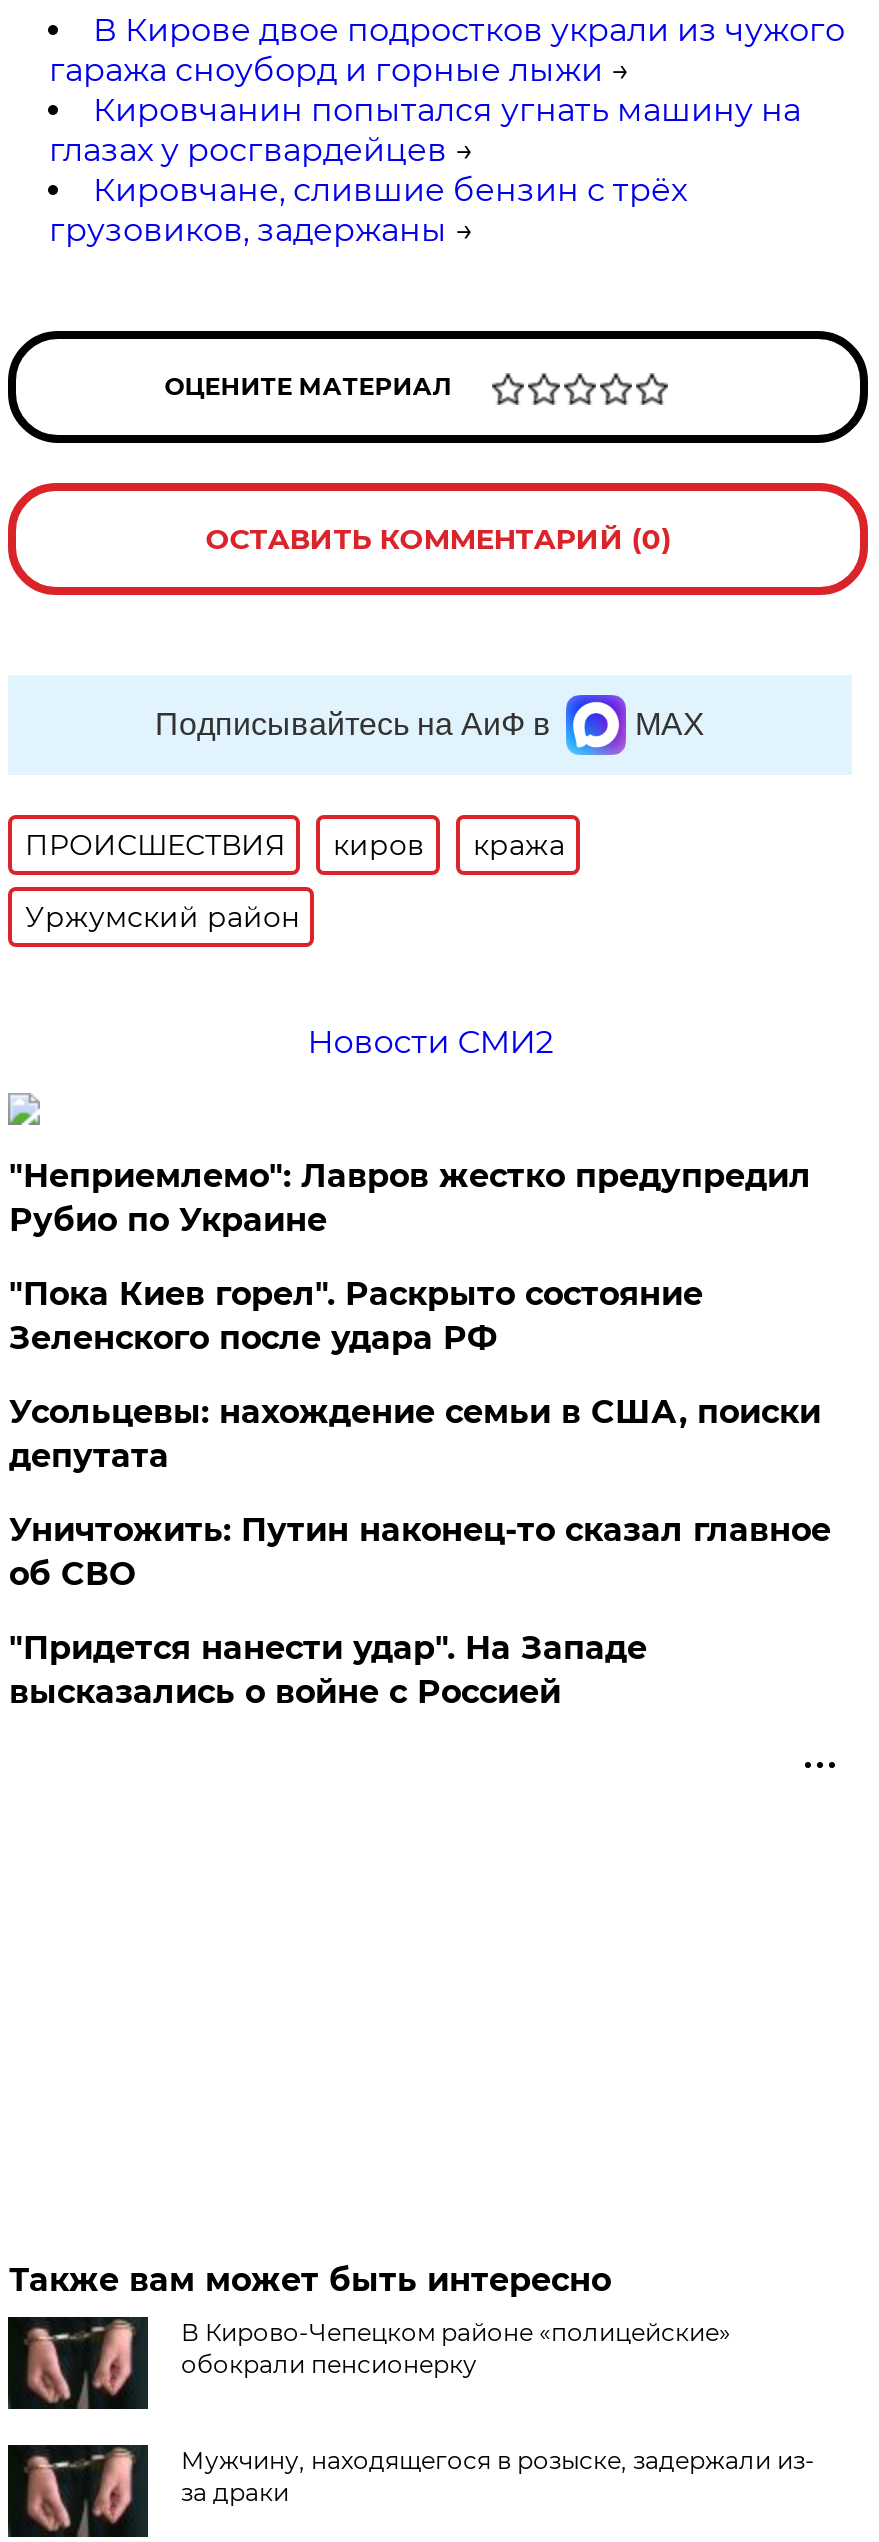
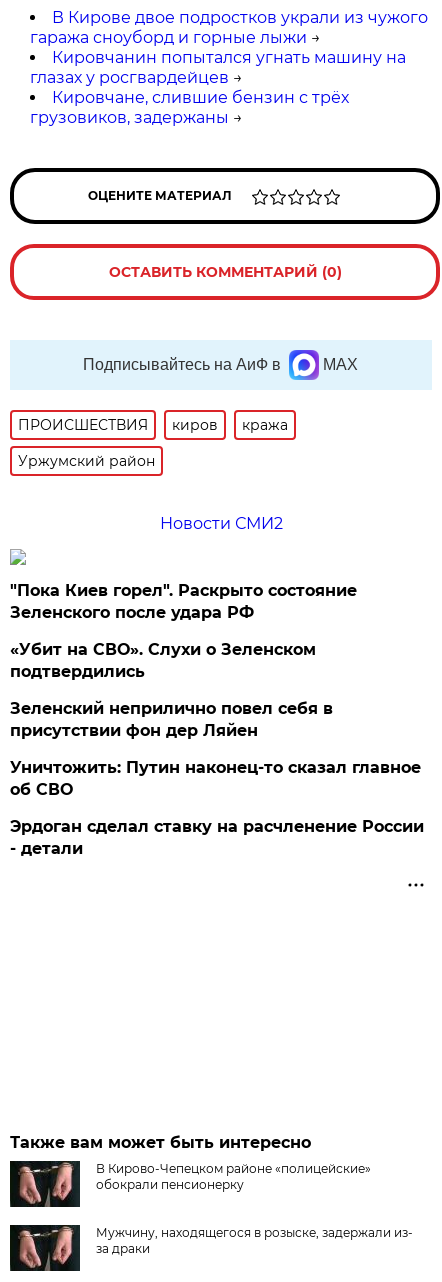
- "Неприемлемо": Лавров жестко предупредил
- Рубио по Украине

moved up: "Пока Киев горел". Раскрыто состояние | Зеленского после удара РФ

- Усольцевы: нахождение семьи в США, поиски
- депутата
+ «Убит на СВО». Слухи о Зеленском
+ подтвердились
+ Зеленский неприлично повел cебя в
+ присутствии фон дер Ляйен

- "Придется нанести удар". На Западе
- высказались о войне с Россией
+ Эрдоган сделал ставку на расчленение России
+ - детали
